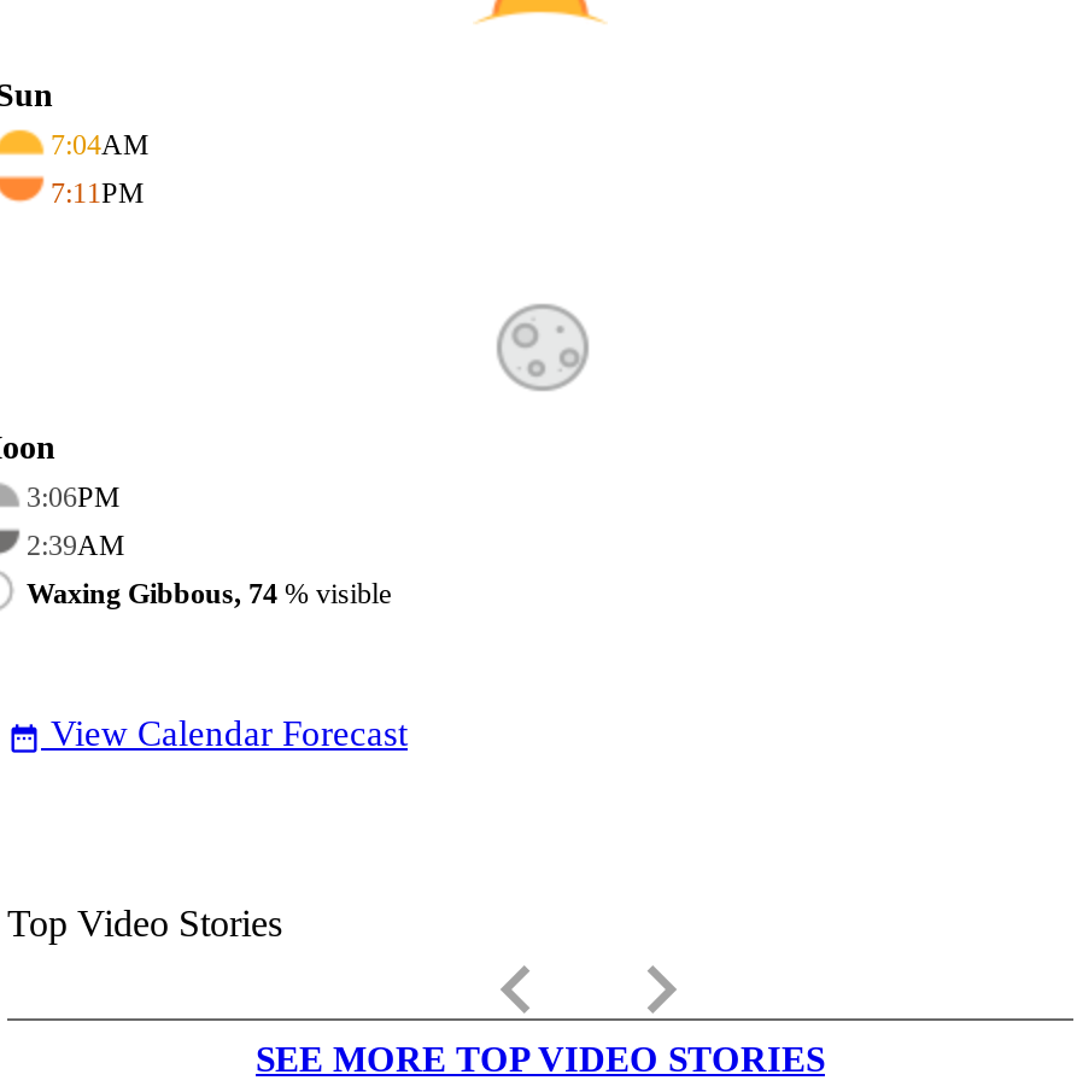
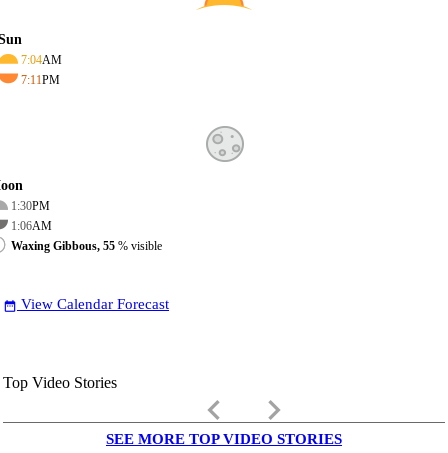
- 3:06PM
+ 1:30PM

- 2:39AM
+ 1:06AM

- Waxing Gibbous, 74% visible
+ Waxing Gibbous, 55% visible
